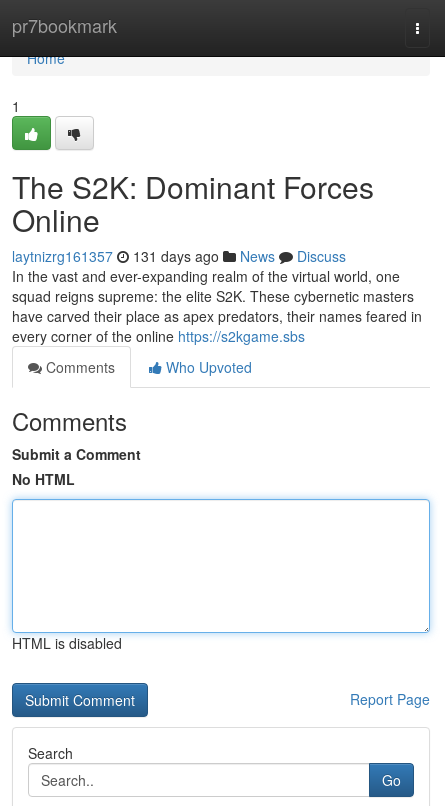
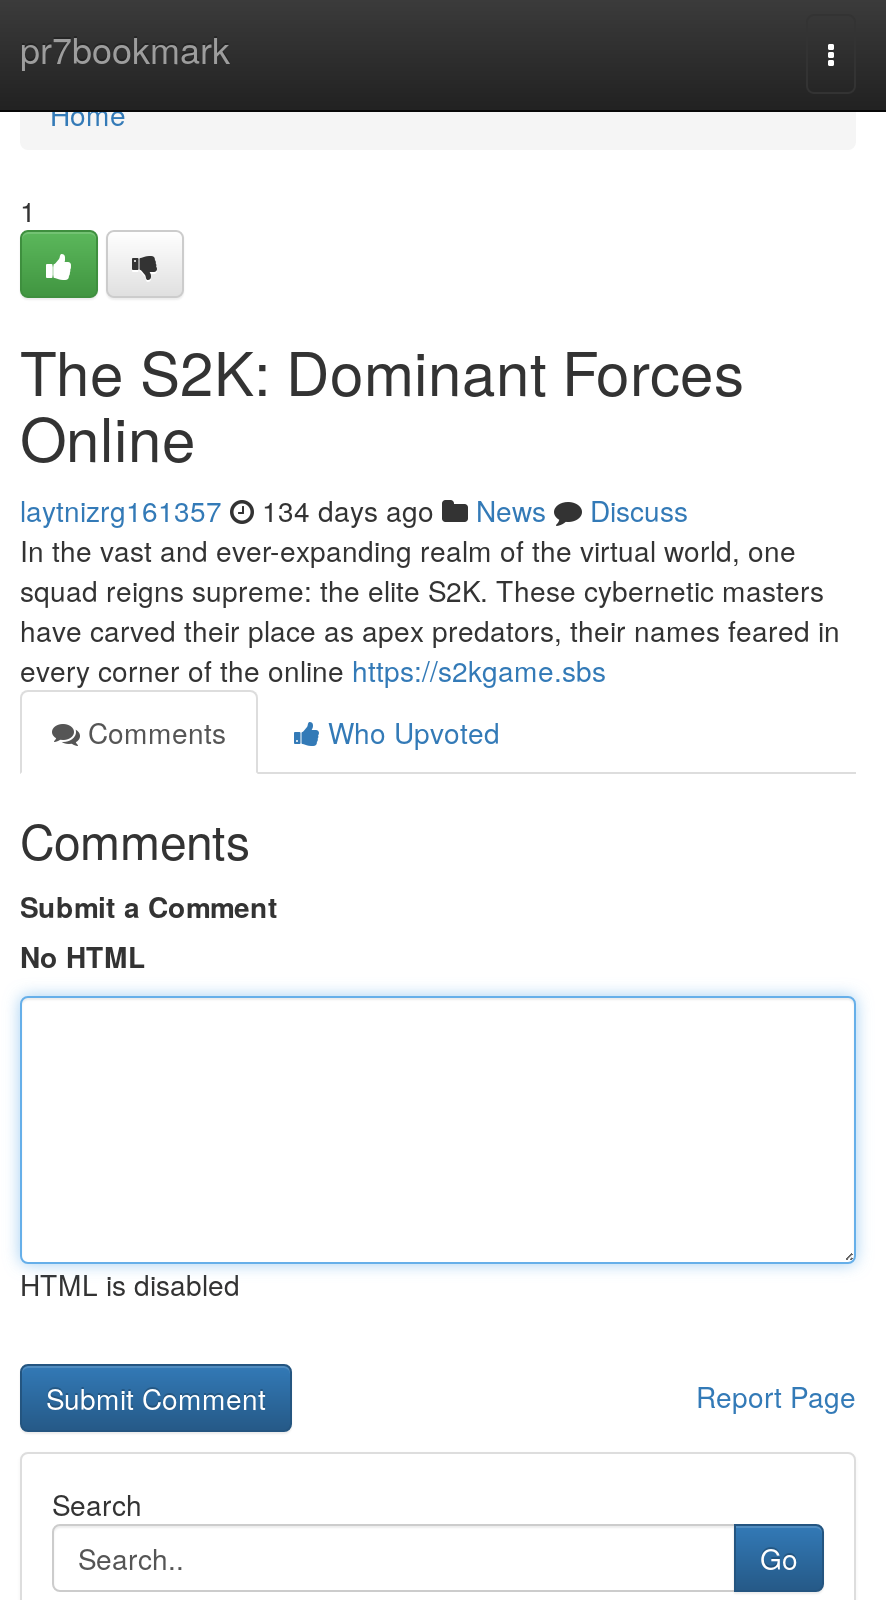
- laytnizrg161357 131 days ago News Discuss
+ laytnizrg161357 134 days ago News Discuss
